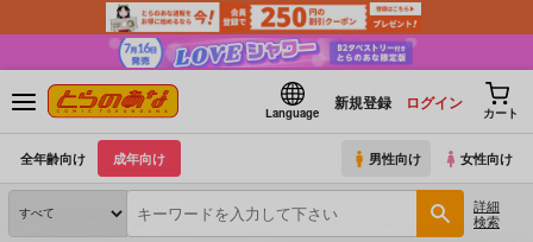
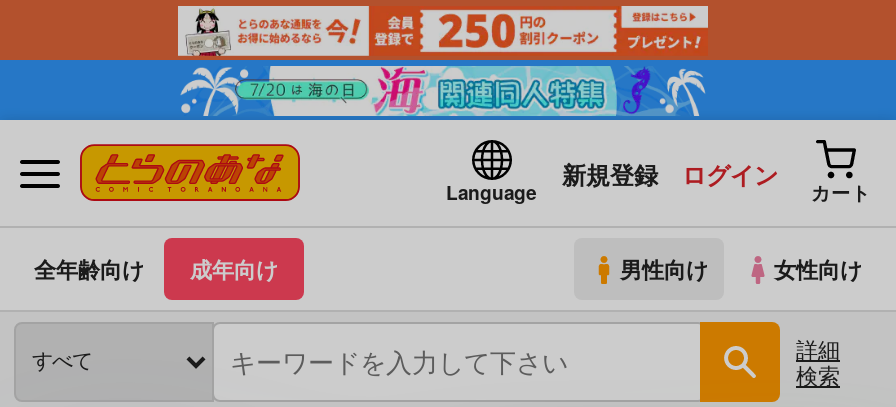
- [image]
+ [image]
